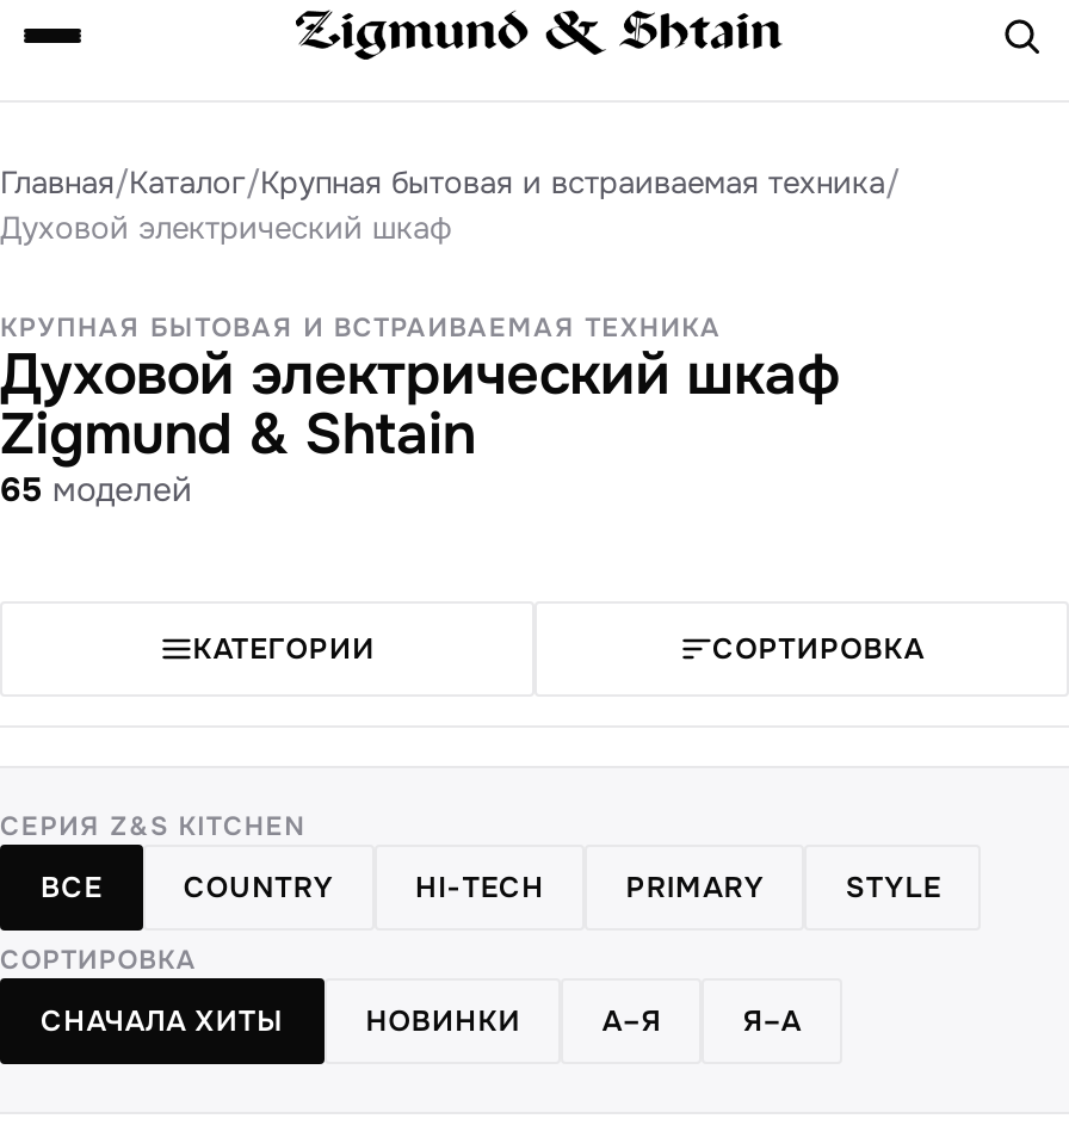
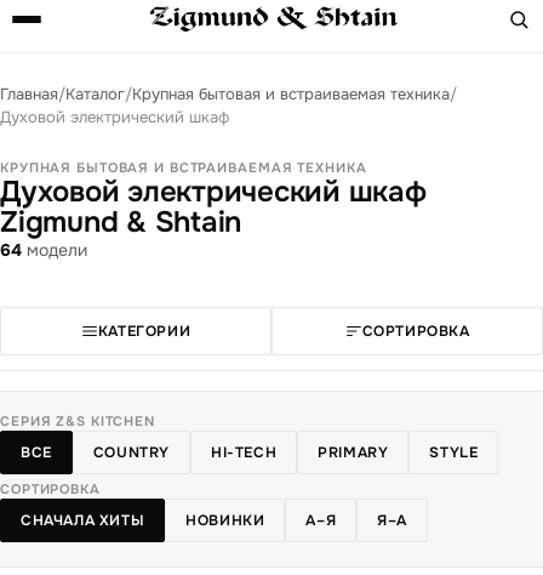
- 65 моделей
+ 64 модели
